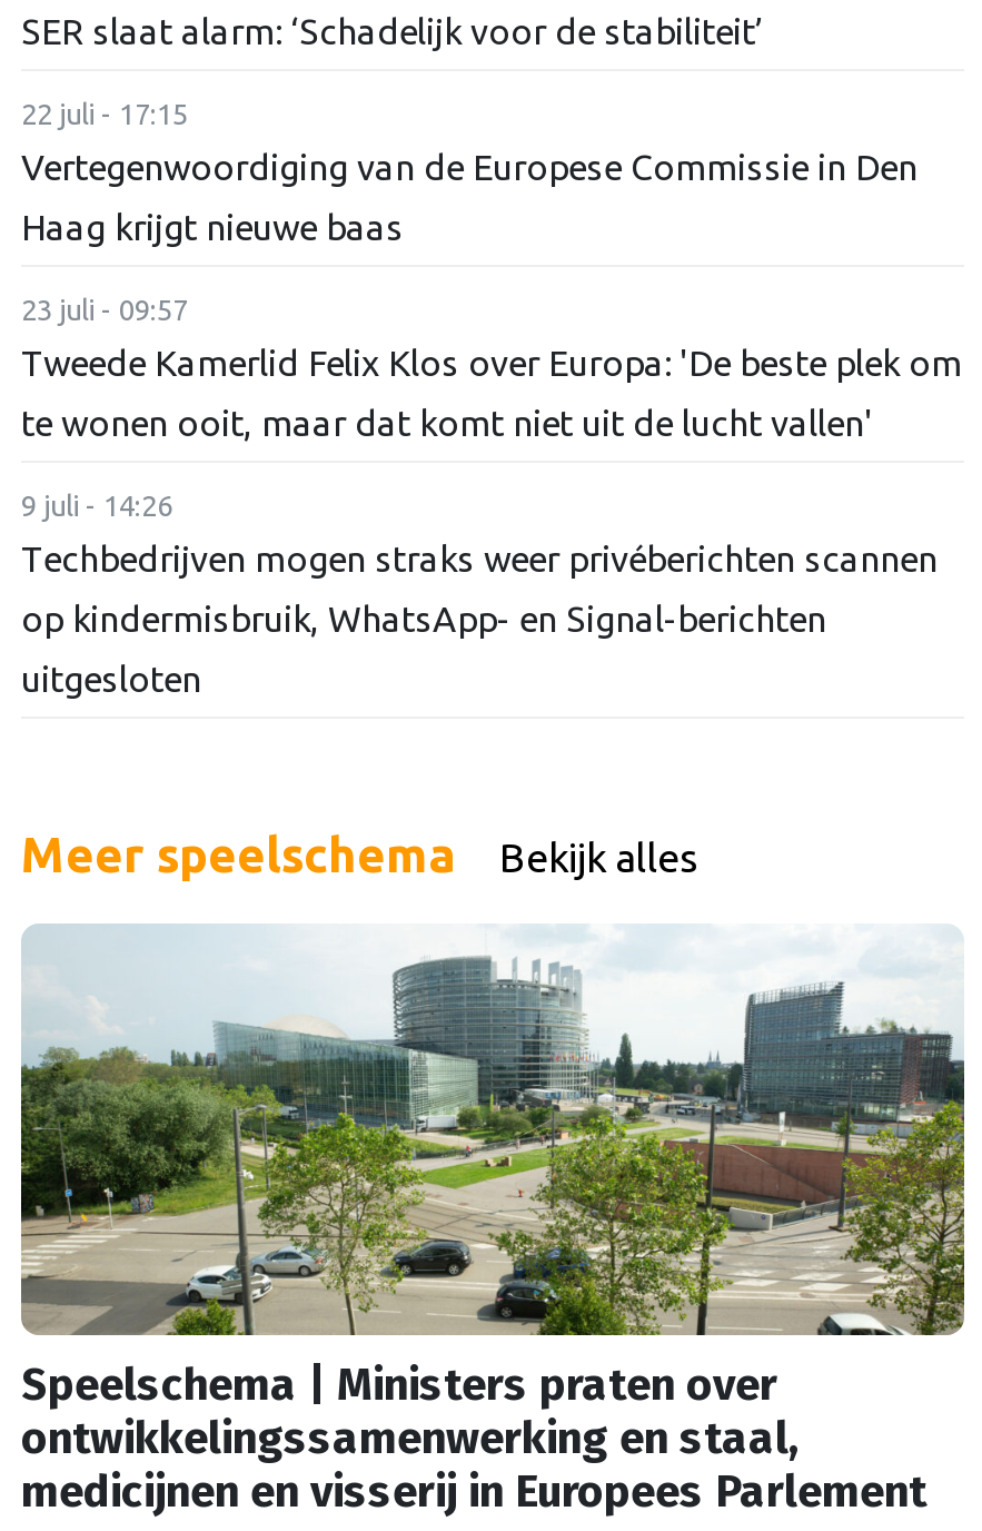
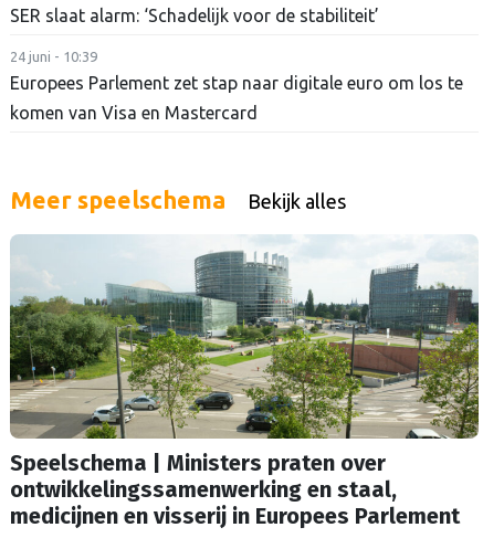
- 22 juli - 17:15
- Vertegenwoordiging van de Europese Commissie in Den
- Haag krijgt nieuwe baas
- 23 juli - 09:57
- Tweede Kamerlid Felix Klos over Europa: 'De beste plek om
- te wonen ooit, maar dat komt niet uit de lucht vallen'
- 9 juli - 14:26
- Techbedrijven mogen straks weer privéberichten scannen
- op kindermisbruik, WhatsApp- en Signal-berichten
- uitgesloten
+ 24 juni - 10:39
+ Europees Parlement zet stap naar digitale euro om los te
+ komen van Visa en Mastercard
